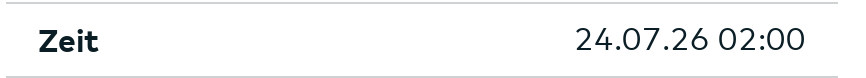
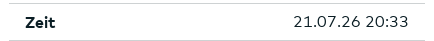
- 24.07.26 02:00
+ 21.07.26 20:33
